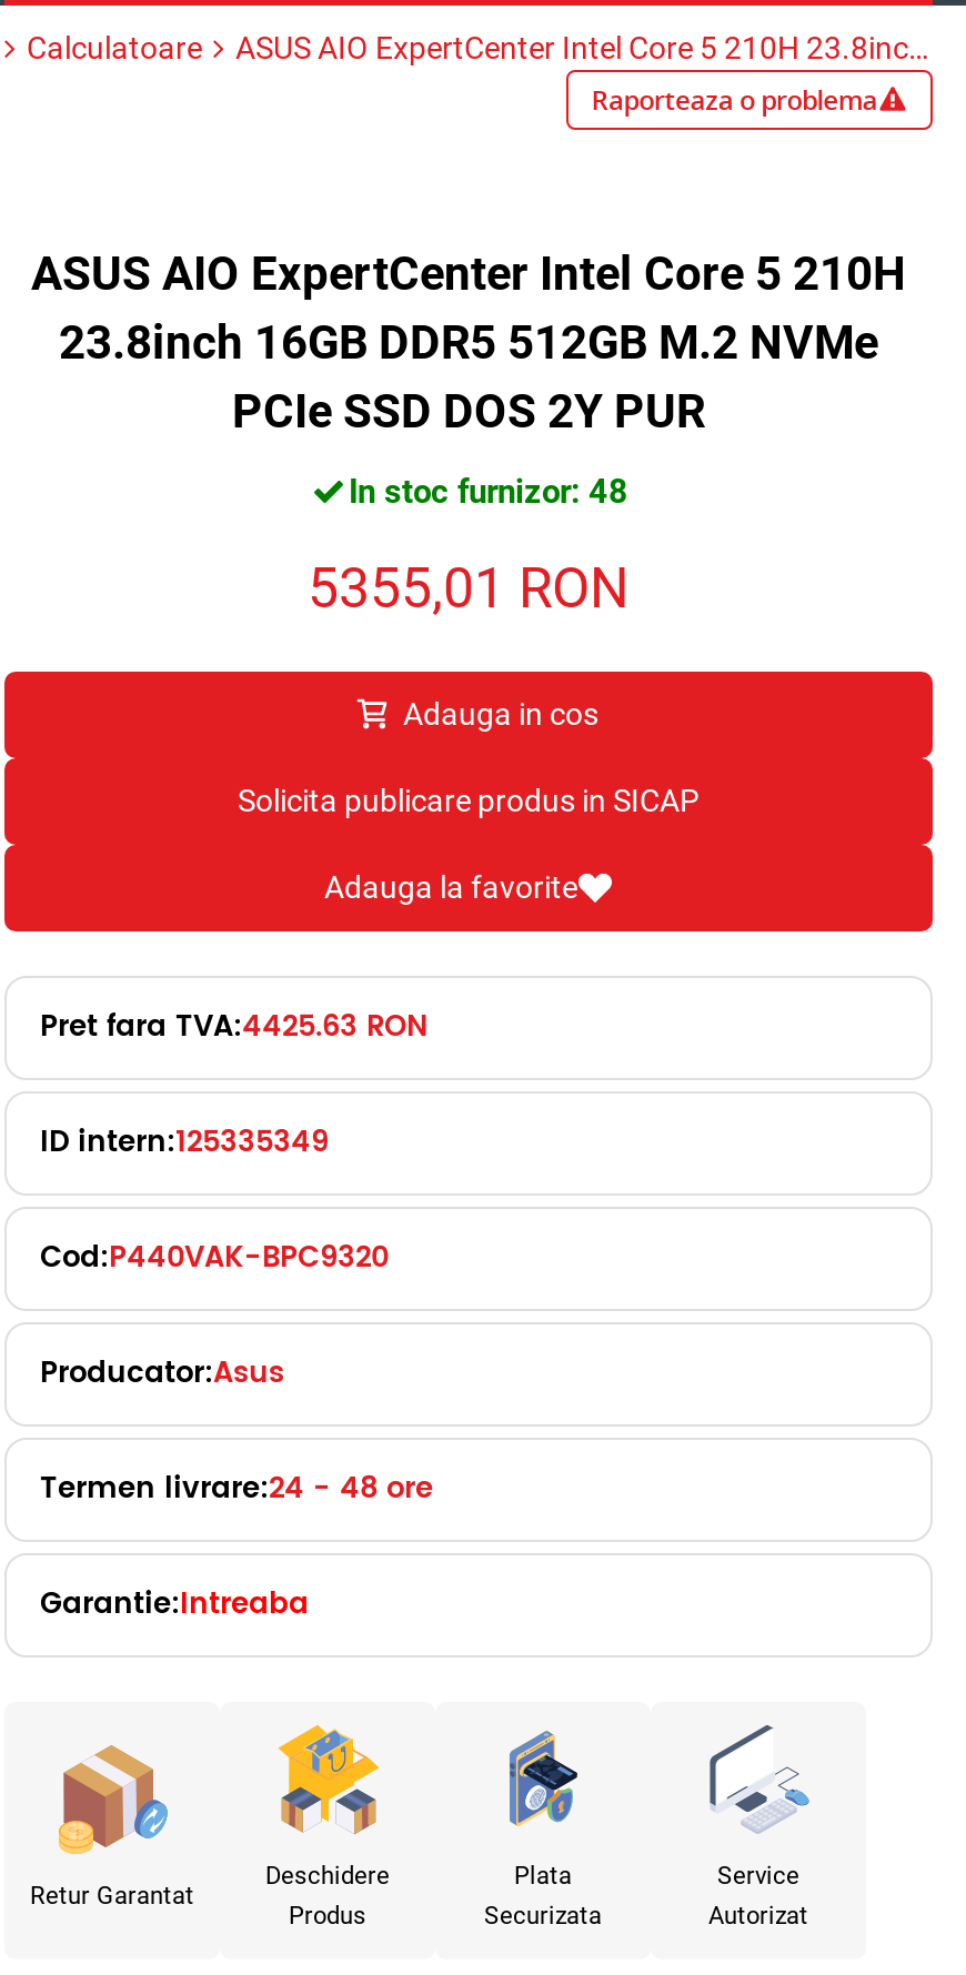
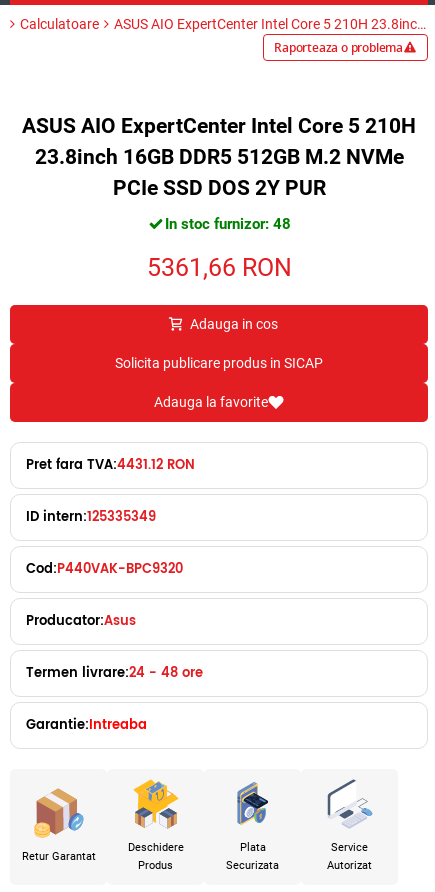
- 5355,01 RON
+ 5361,66 RON

- Pret fara TVA:4425.63 RON
+ Pret fara TVA:4431.12 RON
